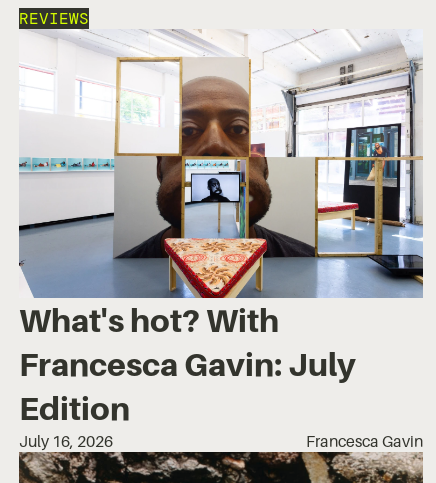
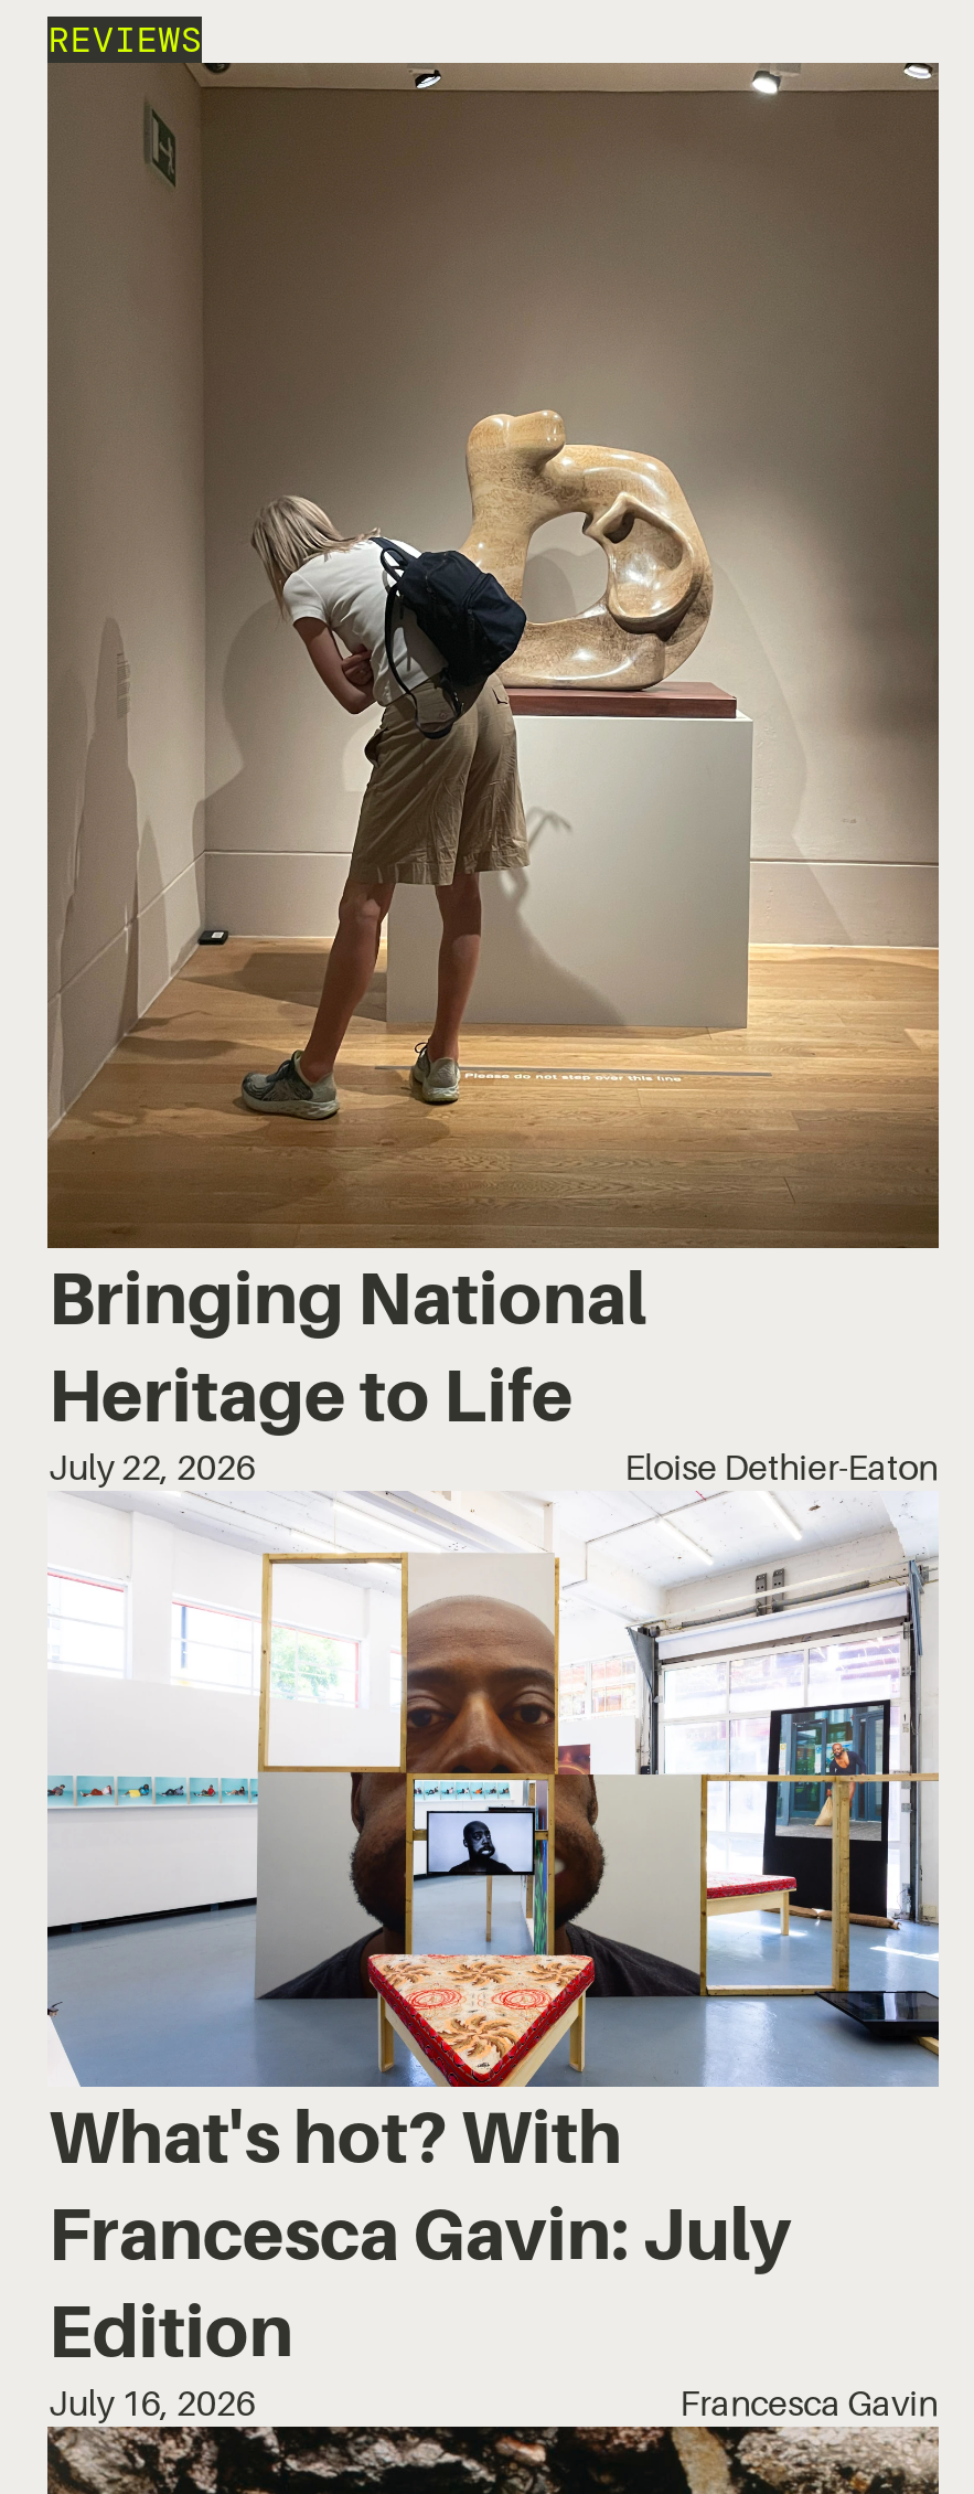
+ [image]
+ Bringing National
+ Heritage to Life
+ July 22, 2026
+ Eloise Dethier-Eaton
